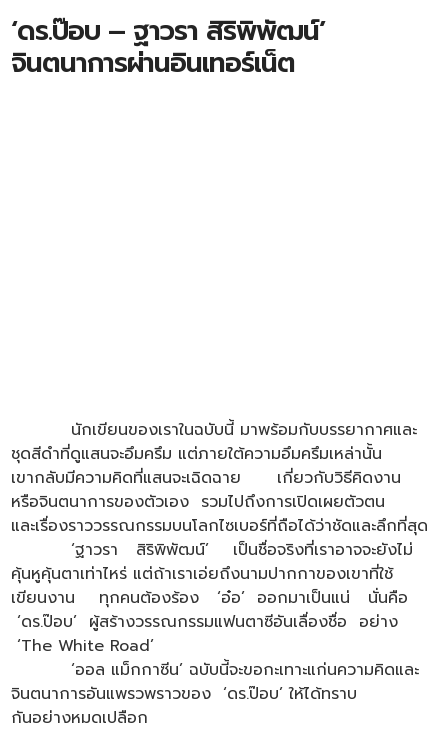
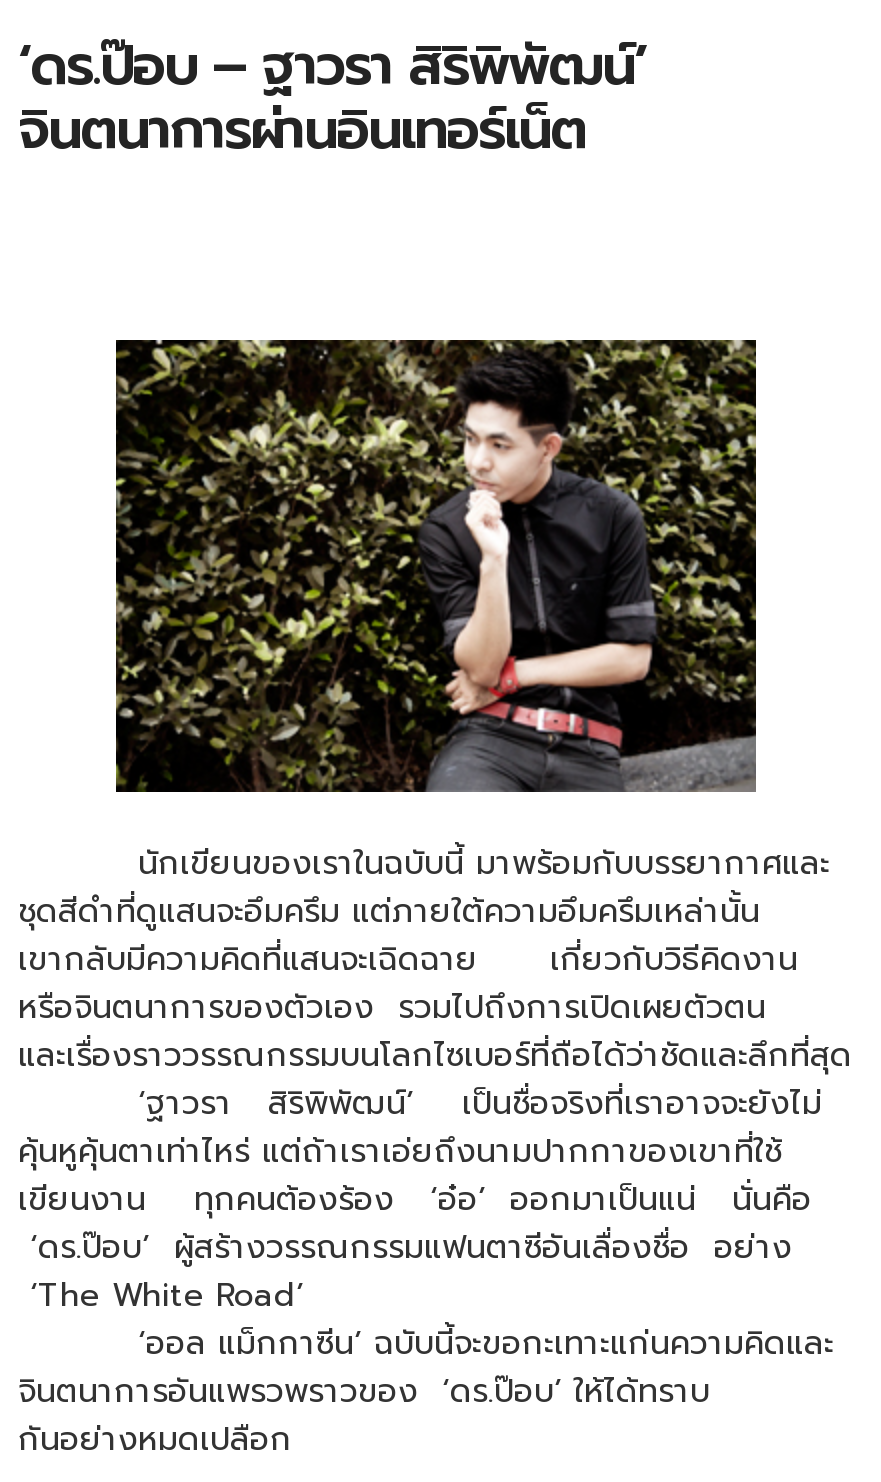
+ [image]
